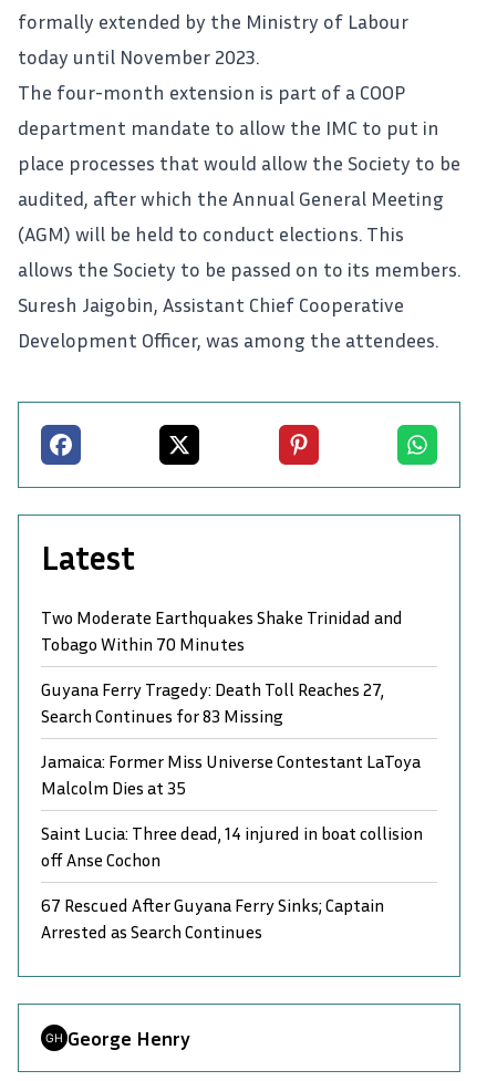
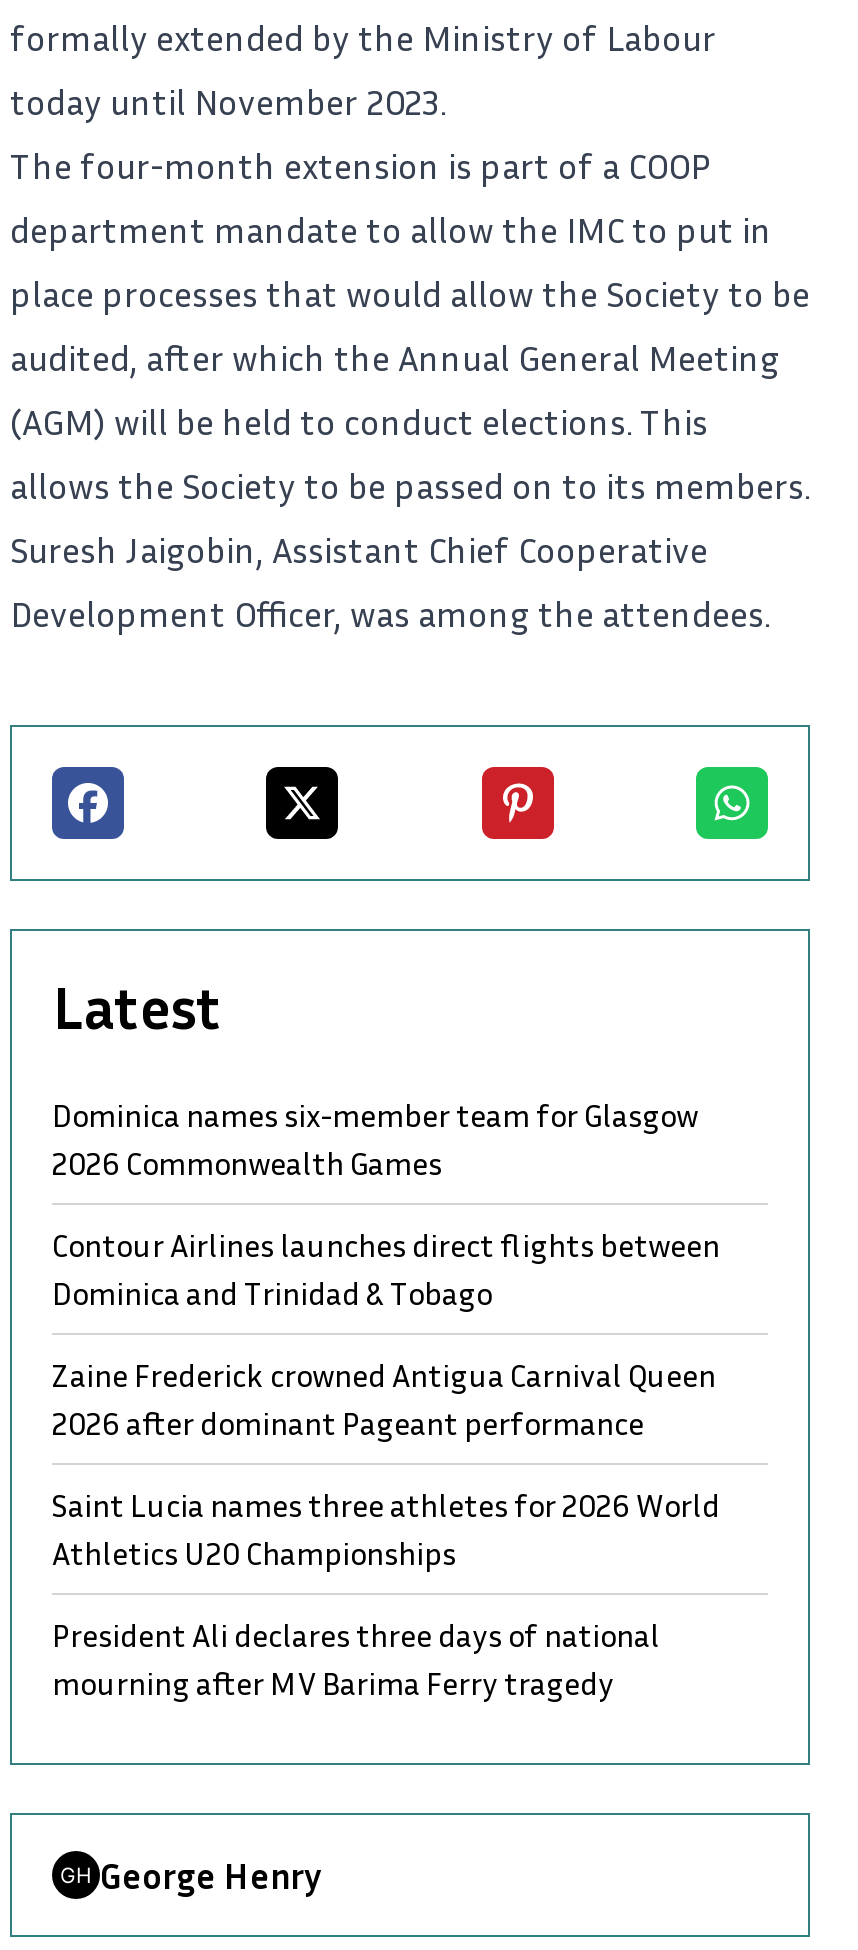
- Two Moderate Earthquakes Shake Trinidad and
- Tobago Within 70 Minutes
+ Dominica names six-member team for Glasgow
+ 2026 Commonwealth Games

- Guyana Ferry Tragedy: Death Toll Reaches 27,
- Search Continues for 83 Missing
+ Contour Airlines launches direct flights between
+ Dominica and Trinidad & Tobago

- Jamaica: Former Miss Universe Contestant LaToya
- Malcolm Dies at 35
+ Zaine Frederick crowned Antigua Carnival Queen
+ 2026 after dominant Pageant performance

- Saint Lucia: Three dead, 14 injured in boat collision
- off Anse Cochon
+ Saint Lucia names three athletes for 2026 World
+ Athletics U20 Championships

- 67 Rescued After Guyana Ferry Sinks; Captain
- Arrested as Search Continues
+ President Ali declares three days of national
+ mourning after MV Barima Ferry tragedy
